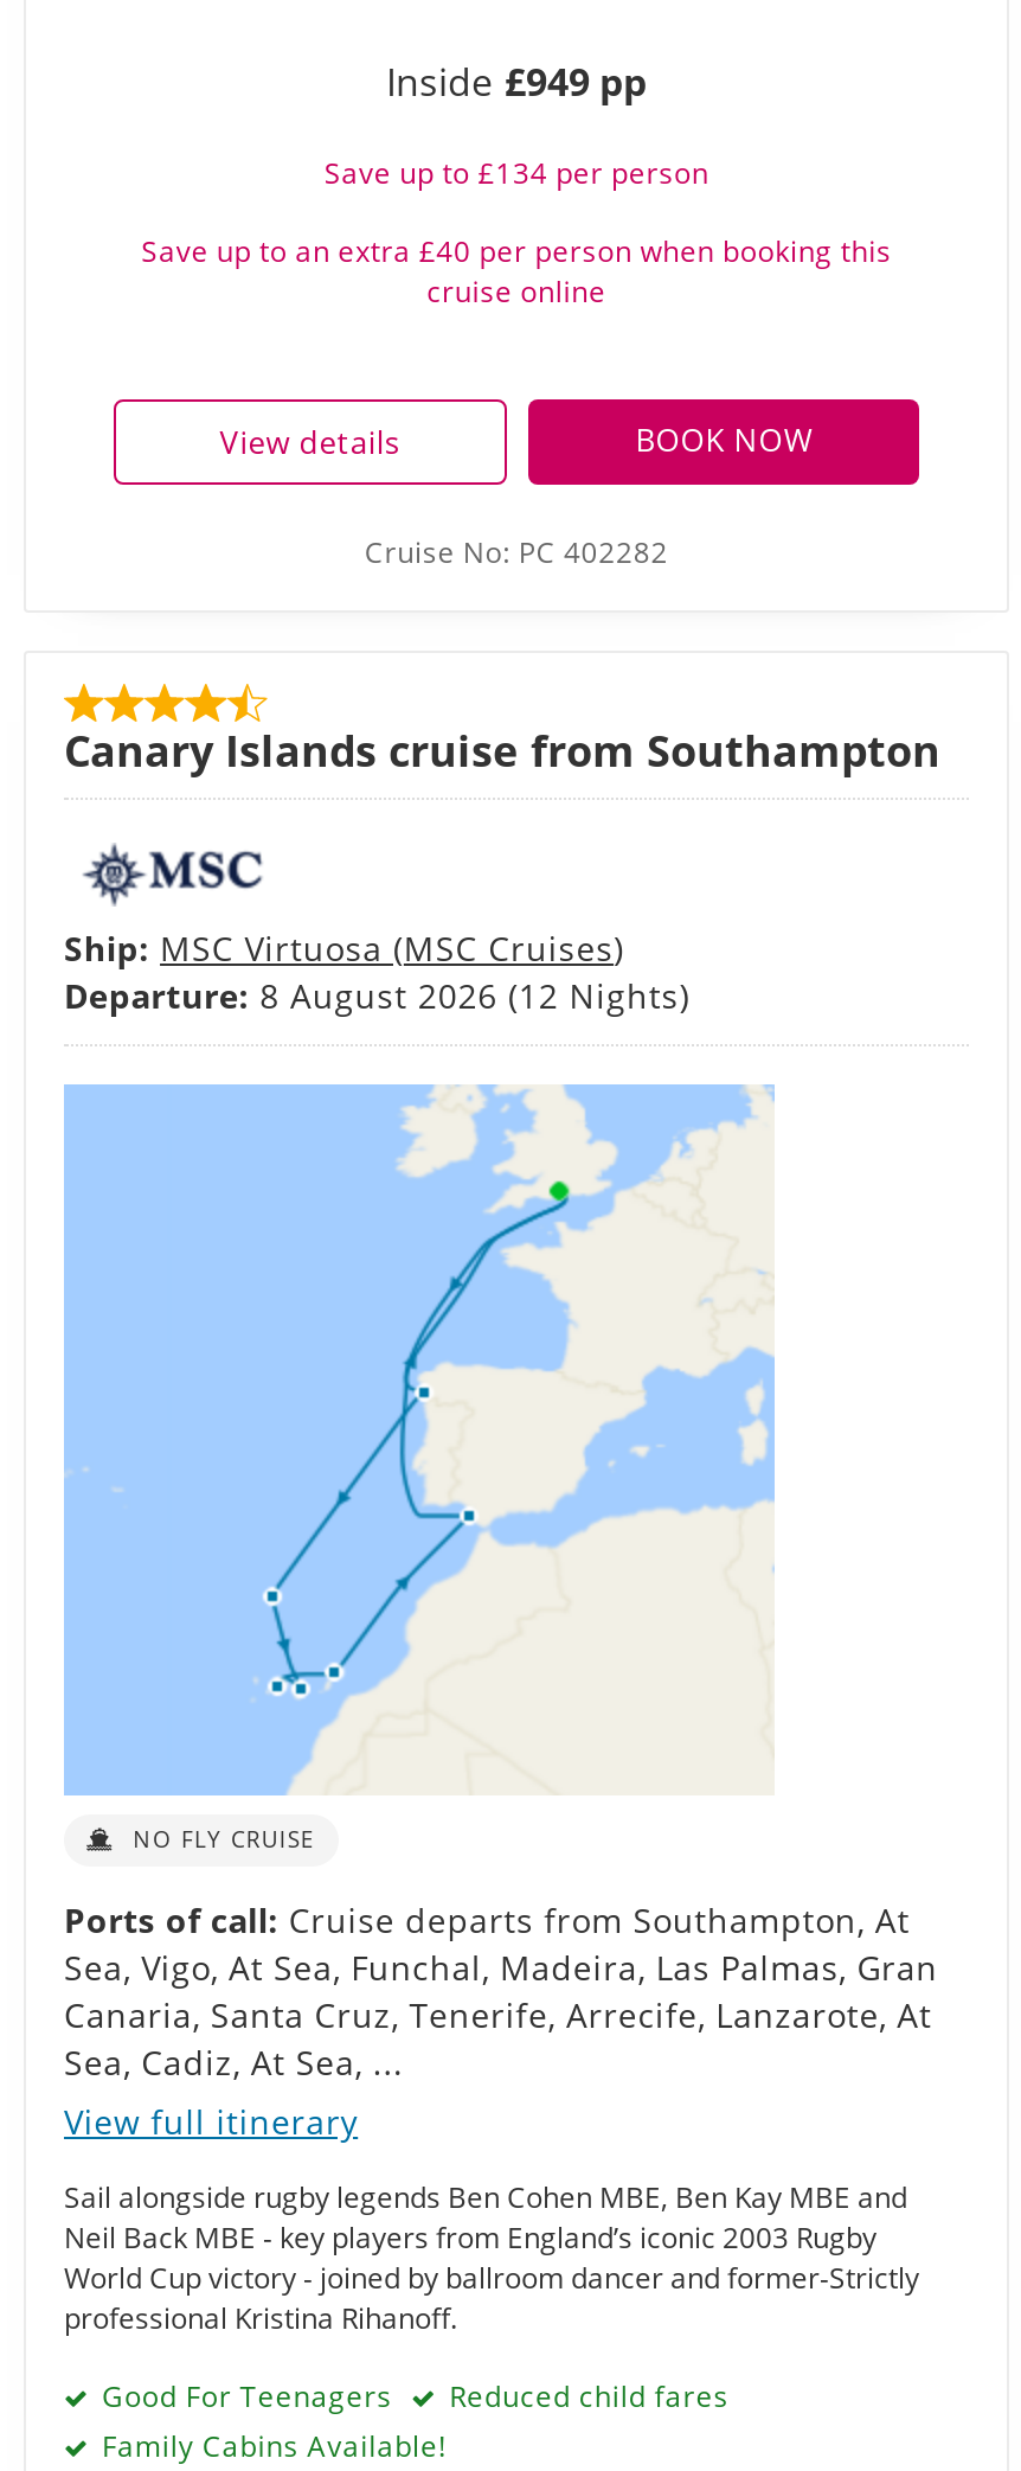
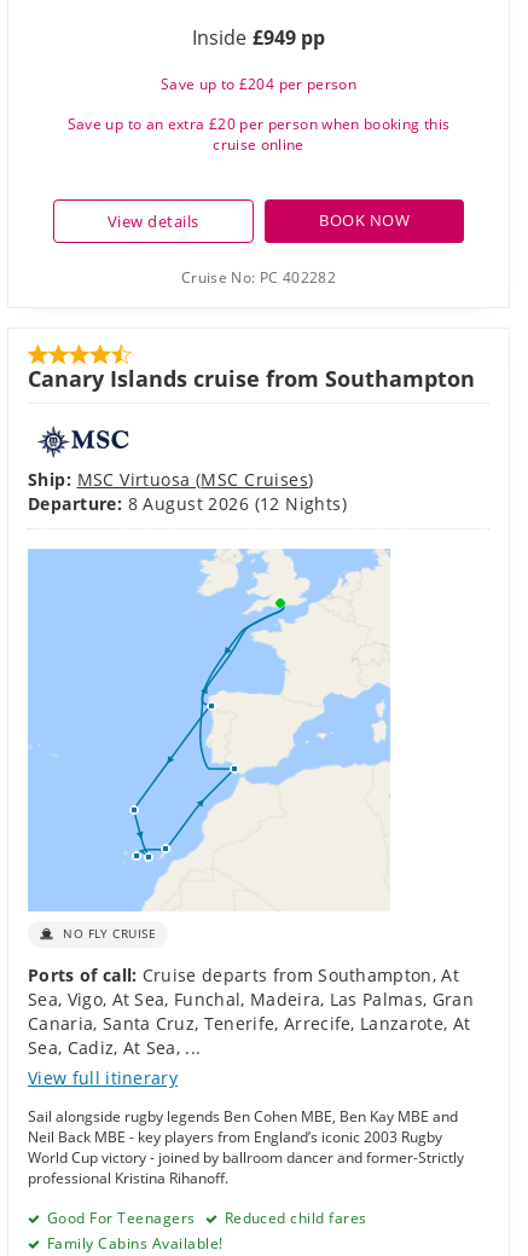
- Save up to £134 per person
+ Save up to £204 per person

- Save up to an extra £40 per person when booking this
+ Save up to an extra £20 per person when booking this
